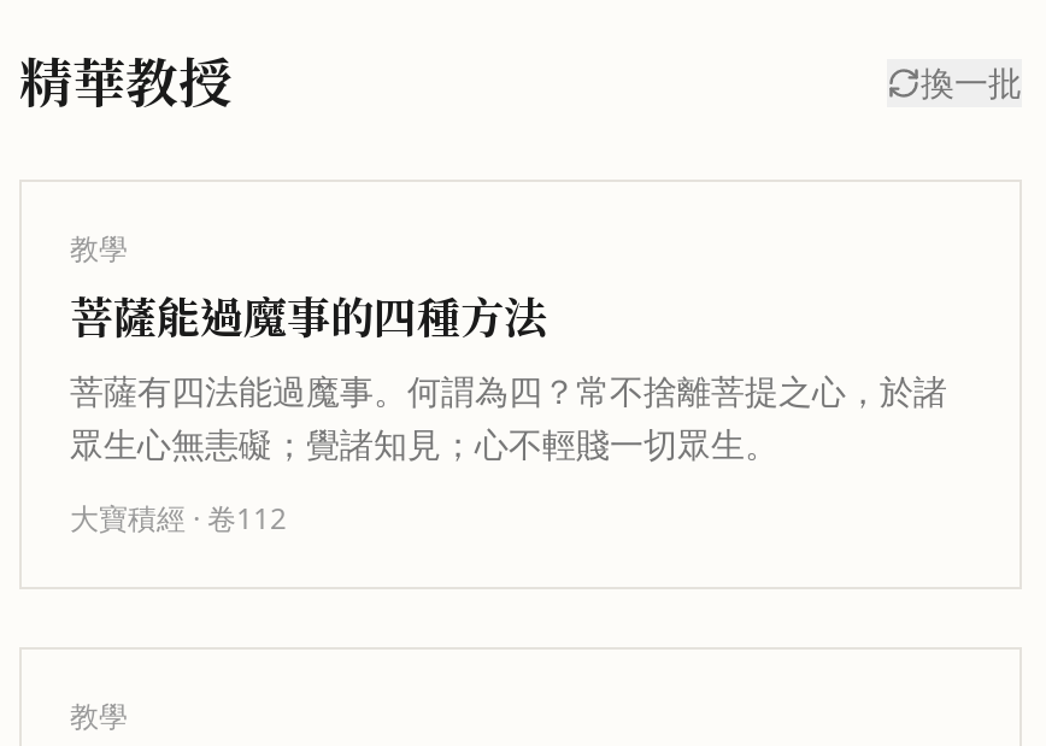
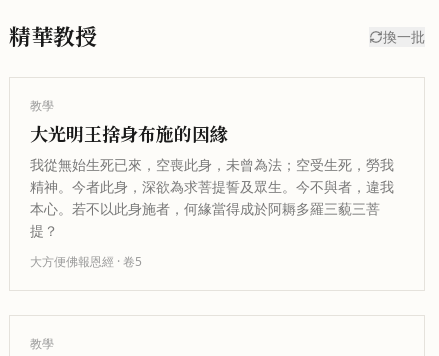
- 菩薩能過魔事的四種方法
- 菩薩有四法能過魔事。何謂為四？常不捨離菩提之心，於諸
- 眾生心無恚礙；覺諸知見；心不輕賤一切眾生。
+ 大光明王捨身布施的因緣
+ 我從無始生死已來，空喪此身，未曾為法；空受生死，勞我
+ 精神。今者此身，深欲為求菩提誓及眾生。今不與者，違我
+ 本心。若不以此身施者，何緣當得成於阿耨多羅三藐三菩
+ 提？

- 大寶積經· 卷112
+ 大方便佛報恩經· 卷5
